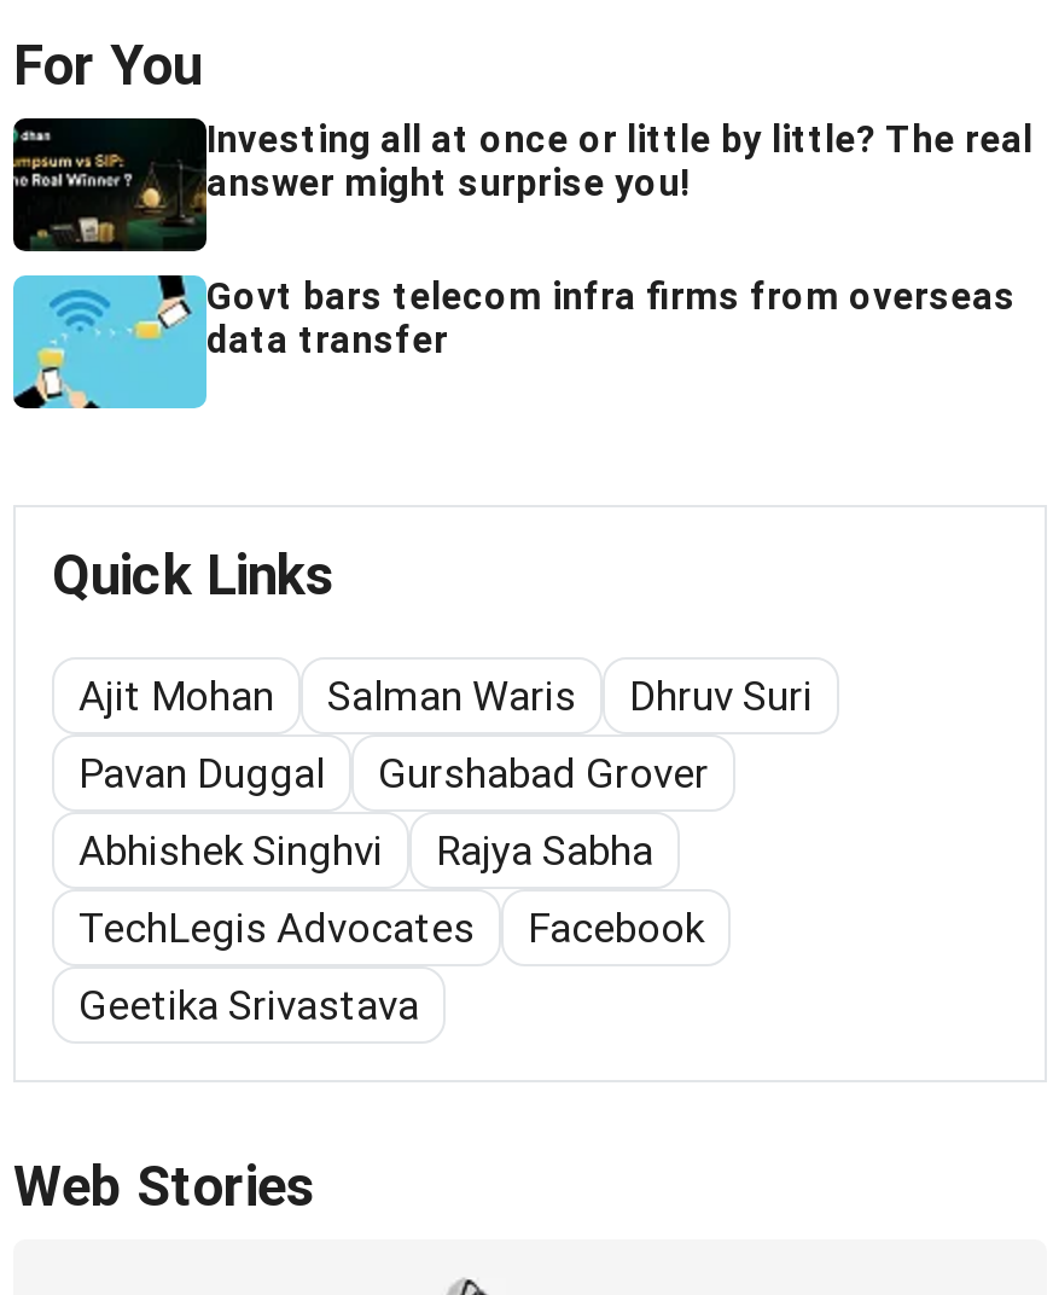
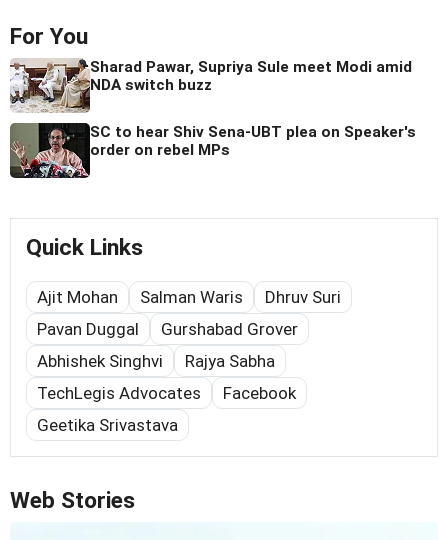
- [image]
- Investing all at once or little by little? The real
- answer might surprise you!
+ [image]
+ Sharad Pawar, Supriya Sule meet Modi amid
+ NDA switch buzz

- [image]
- Govt bars telecom infra firms from overseas
- data transfer
+ [image]
+ SC to hear Shiv Sena-UBT plea on Speaker's
+ order on rebel MPs
